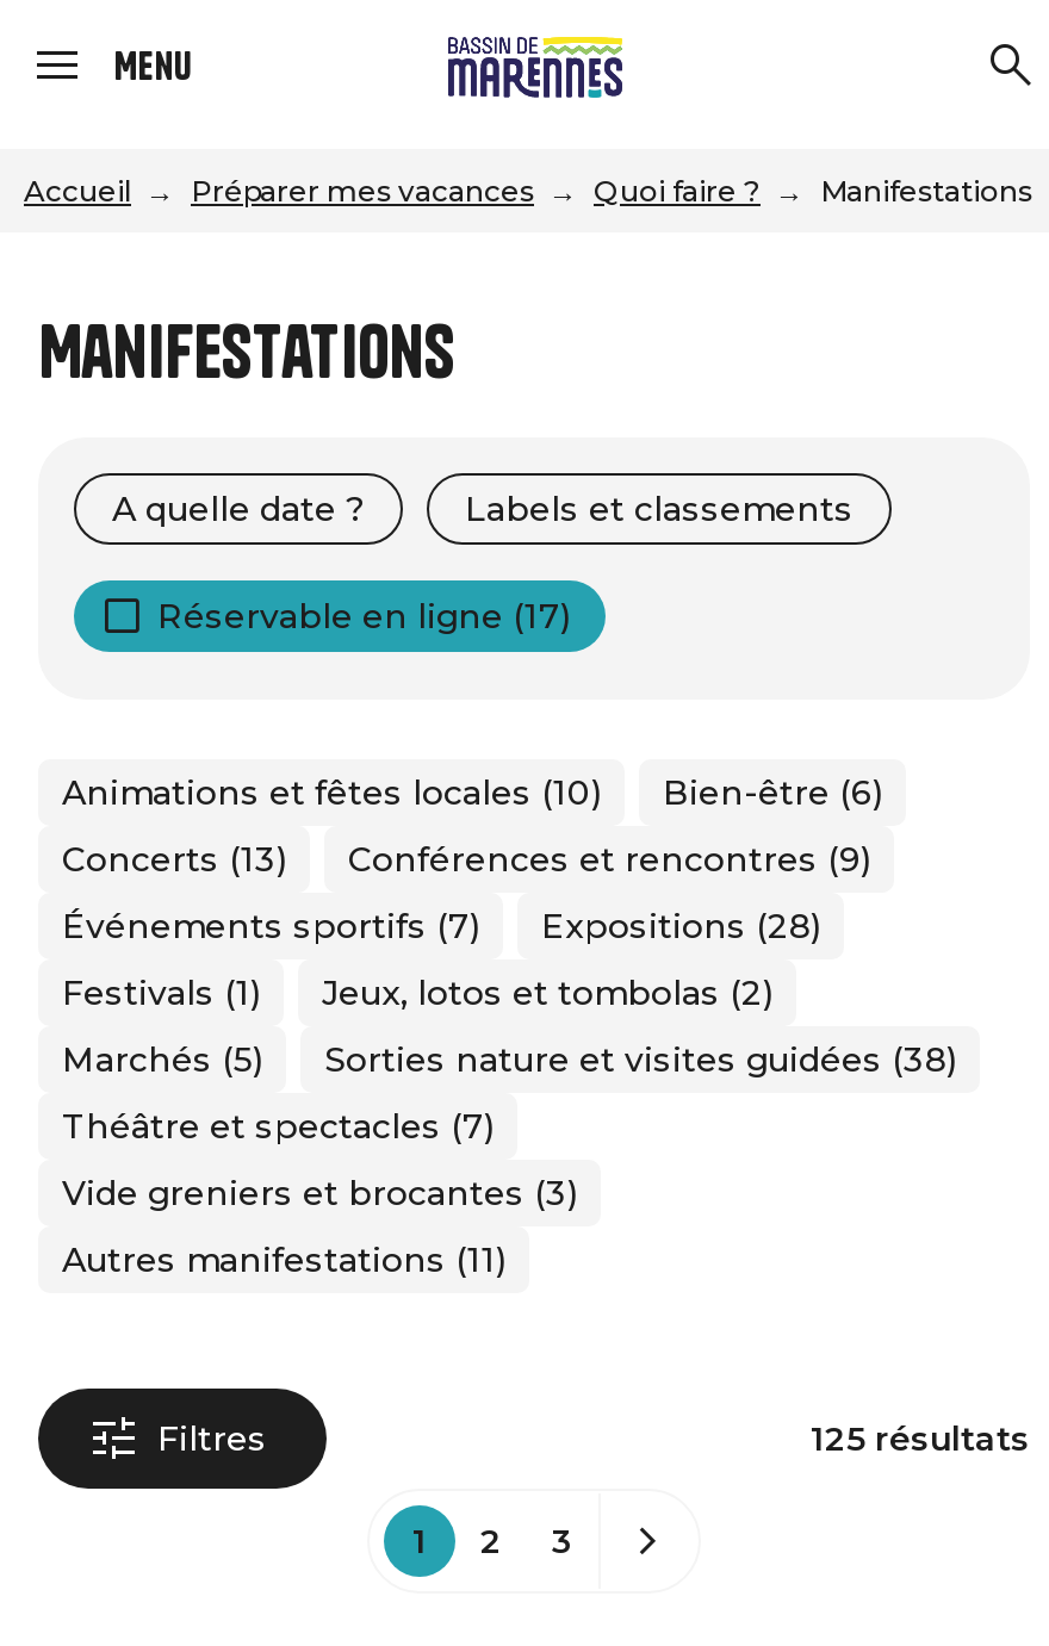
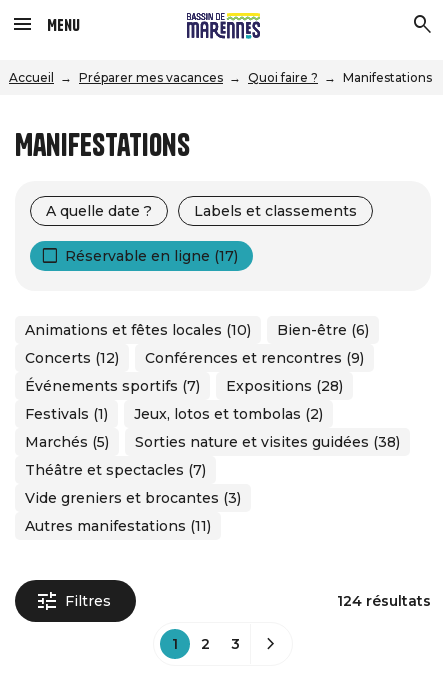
- Concerts (13) Conférences et rencontres (9)
+ Concerts (12) Conférences et rencontres (9)

- 125 résultats
+ 124 résultats
